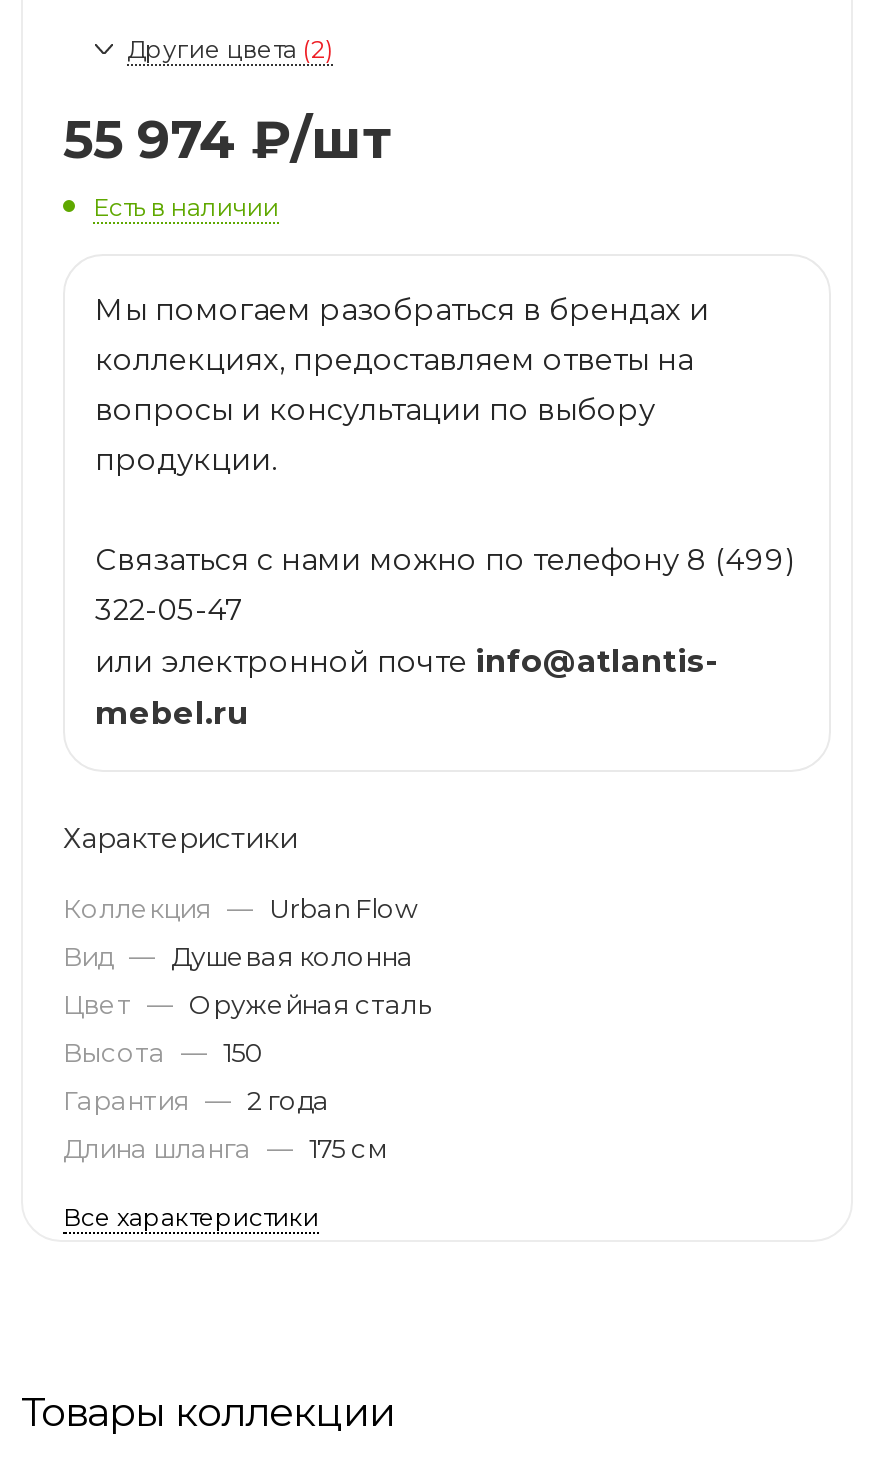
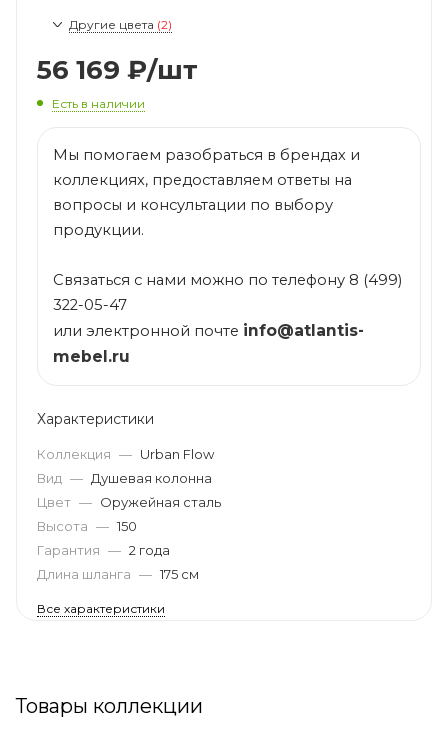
- 55 974 ₽/шт
+ 56 169 ₽/шт
